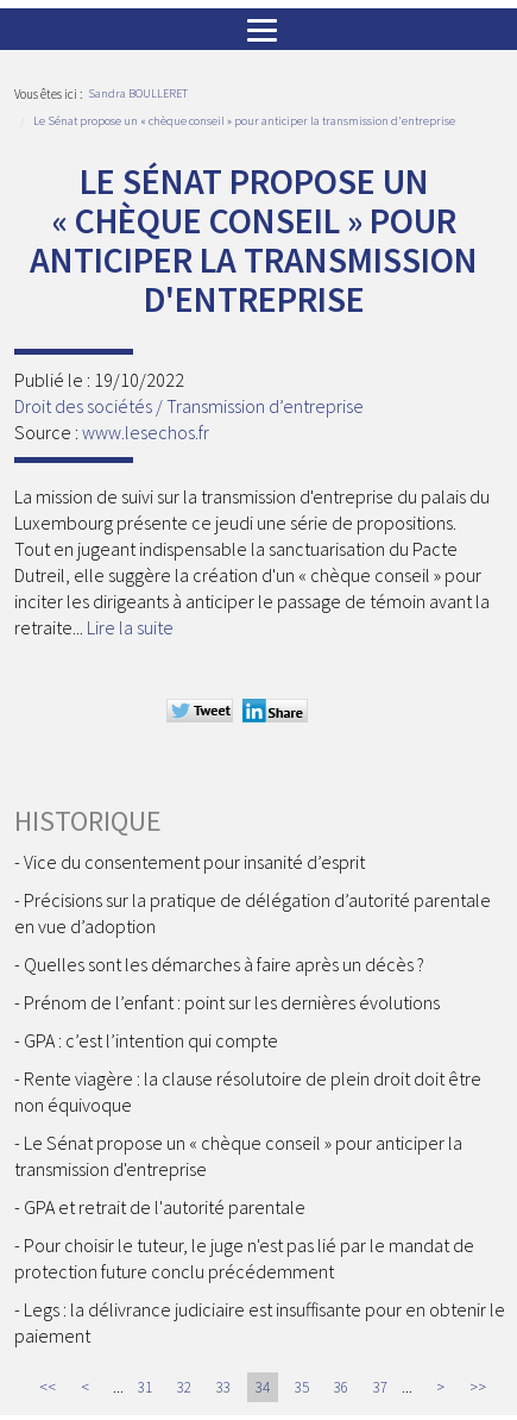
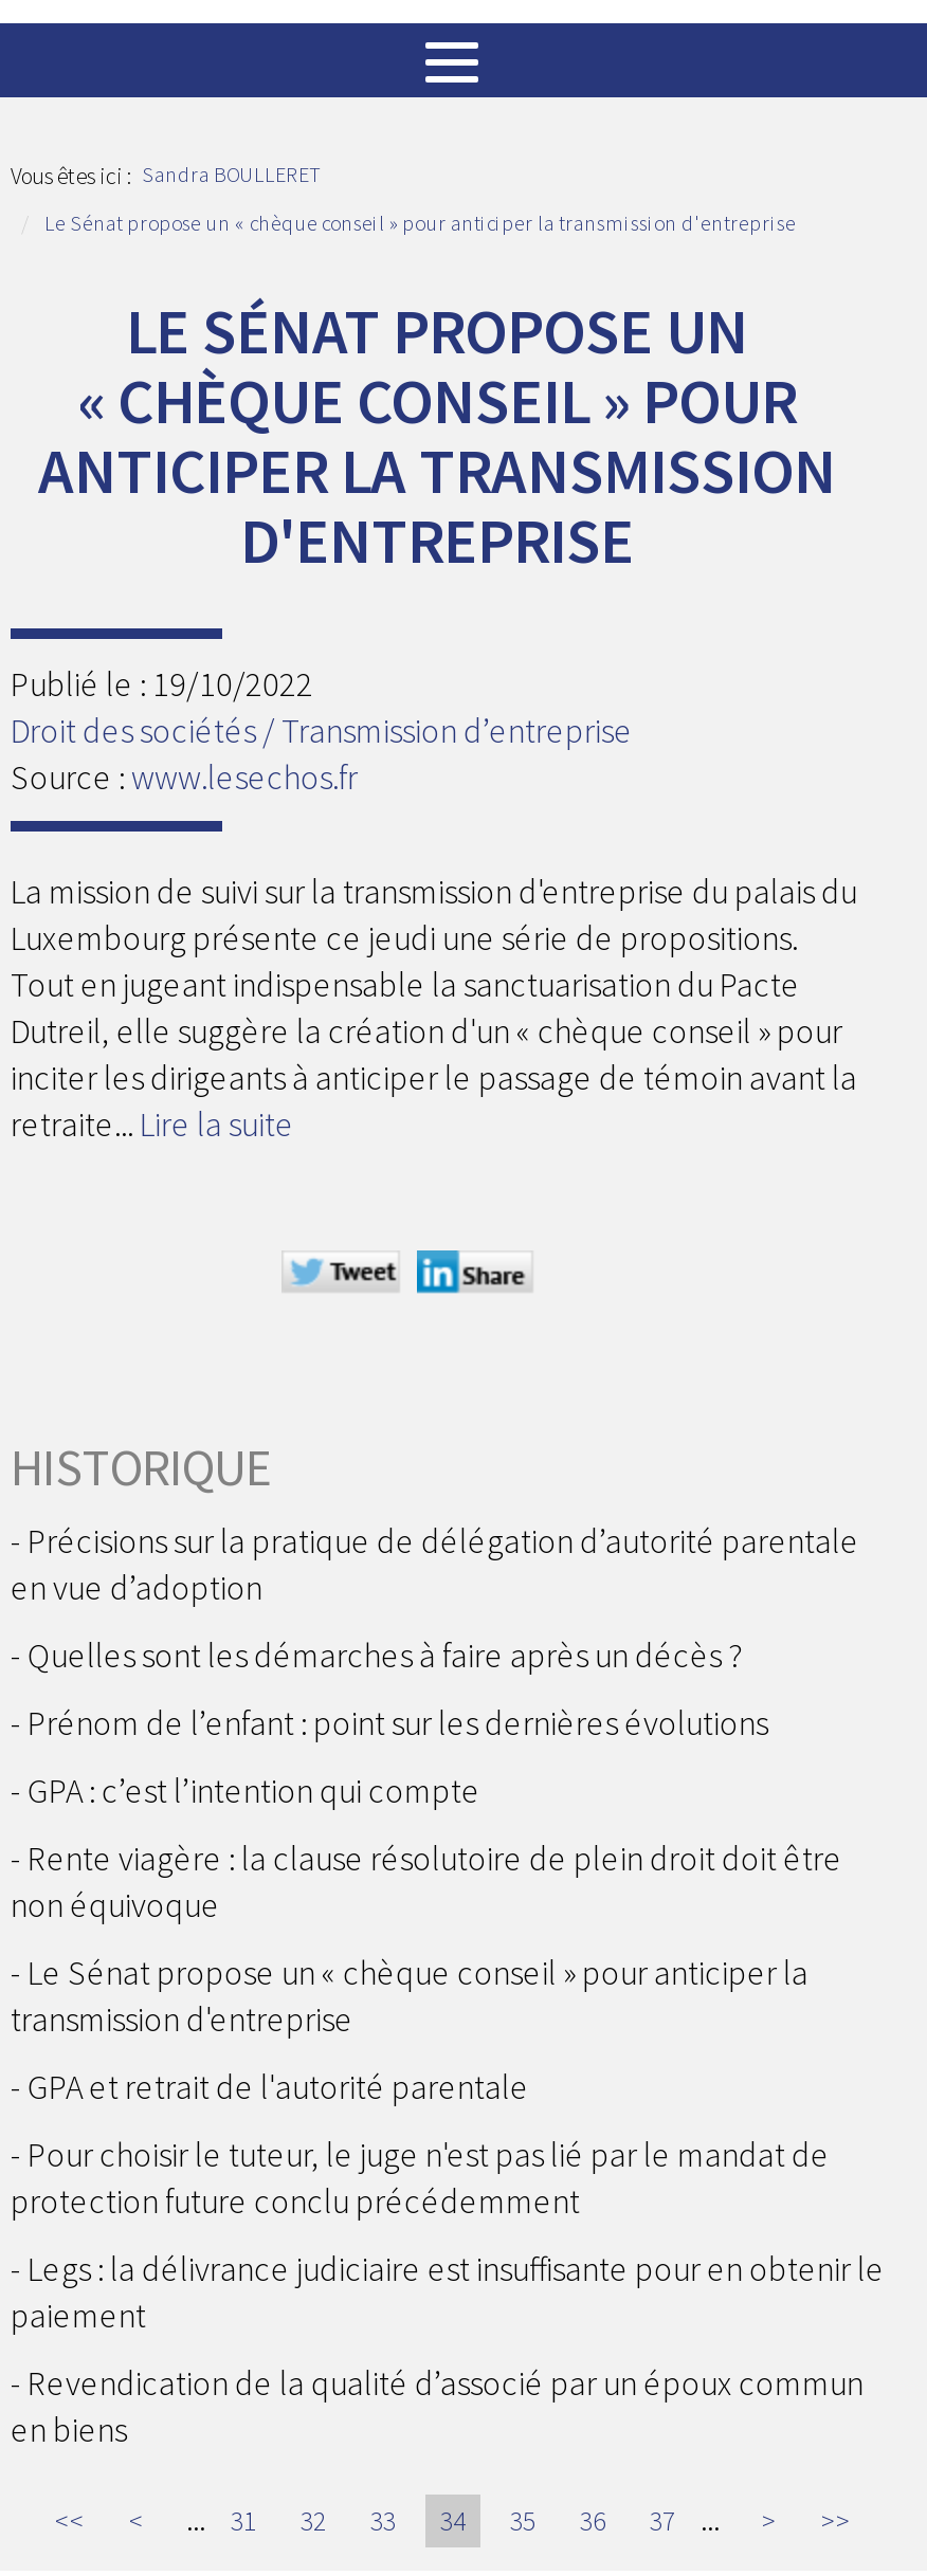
- Vice du consentement pour insanité d’esprit

moved up: Précisions sur la pratique de délégation d’autorité parentale | en vue d’adoption | Quelles sont les démarches à faire après un décès ? | ... | Legs : la délivrance judiciaire est insuffisante pour en obtenir le | paiement

+ Revendication de la qualité d’associé par un époux commun
+ en biens
